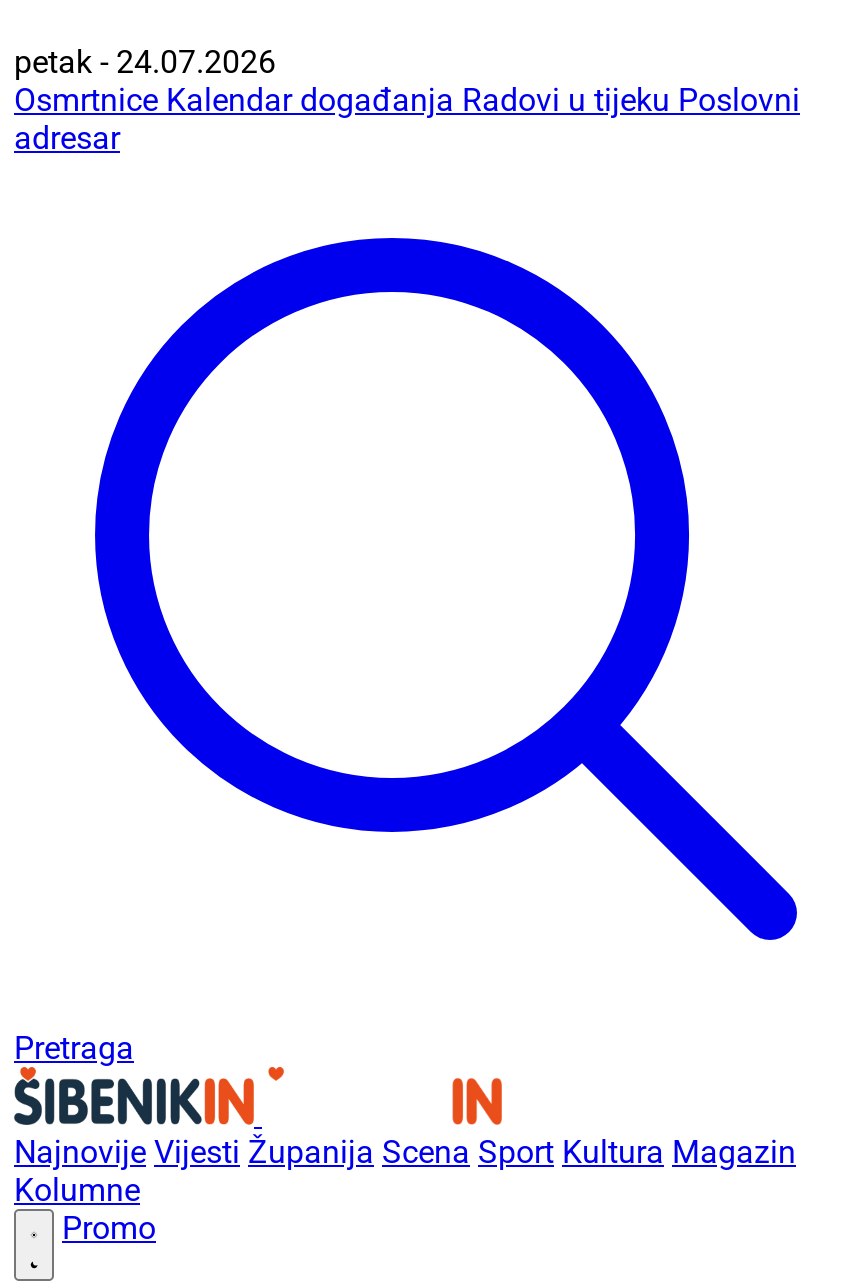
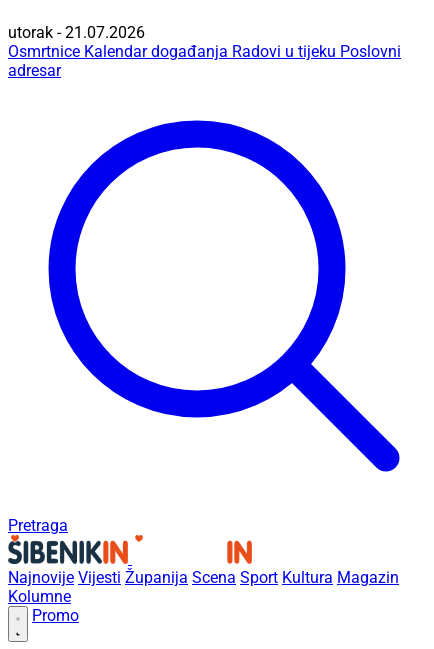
- petak - 24.07.2026
+ utorak - 21.07.2026
